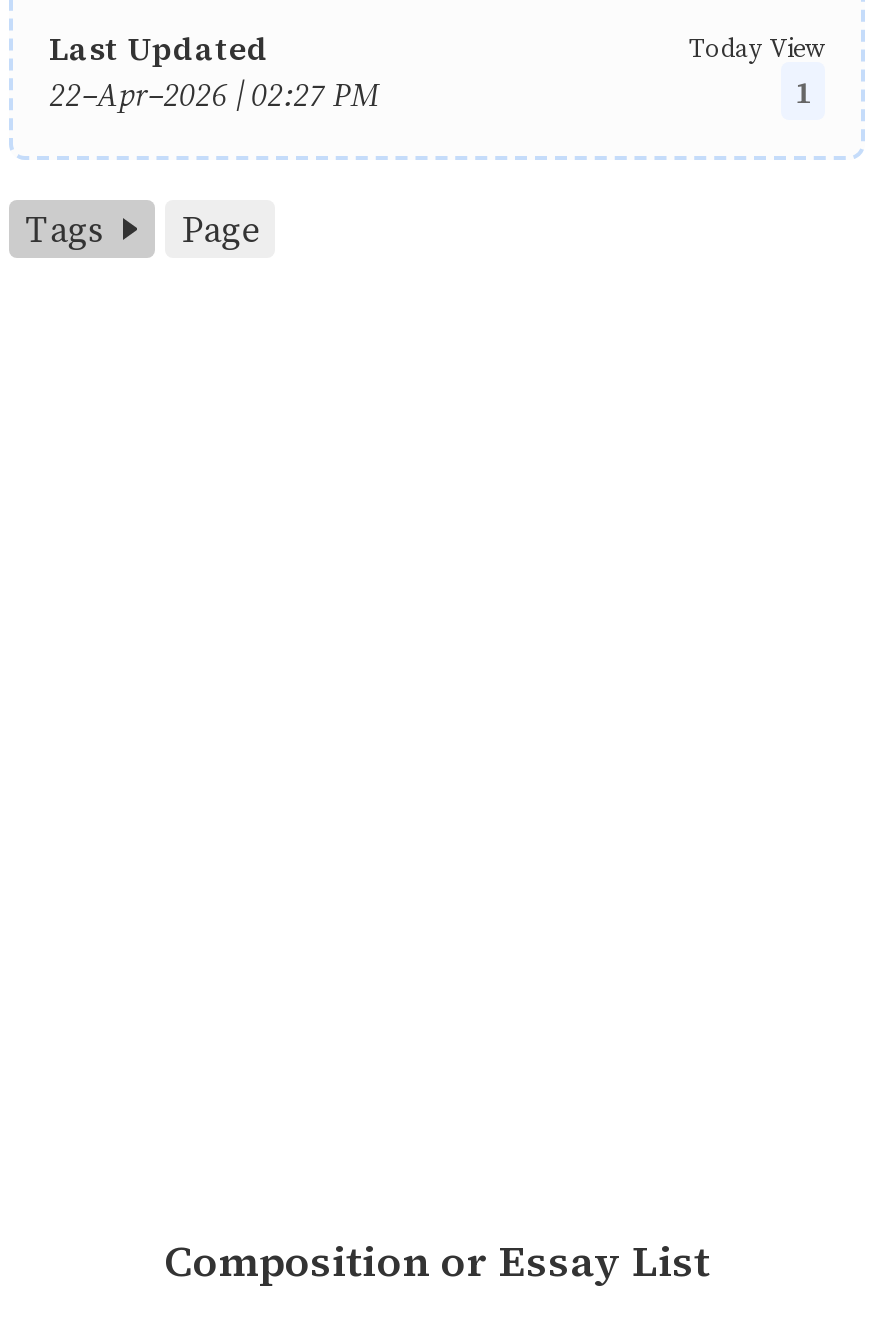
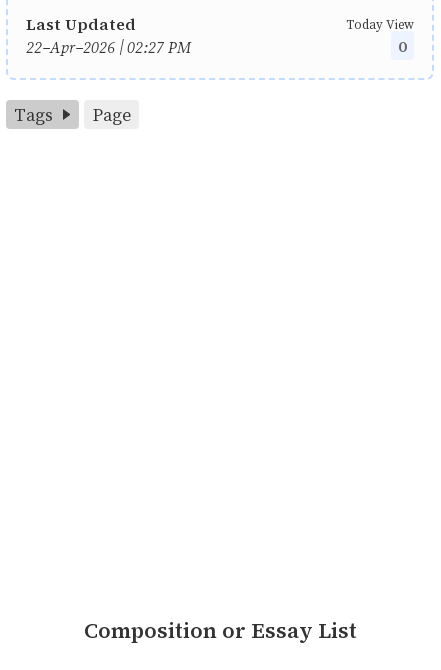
- 1
+ 0
